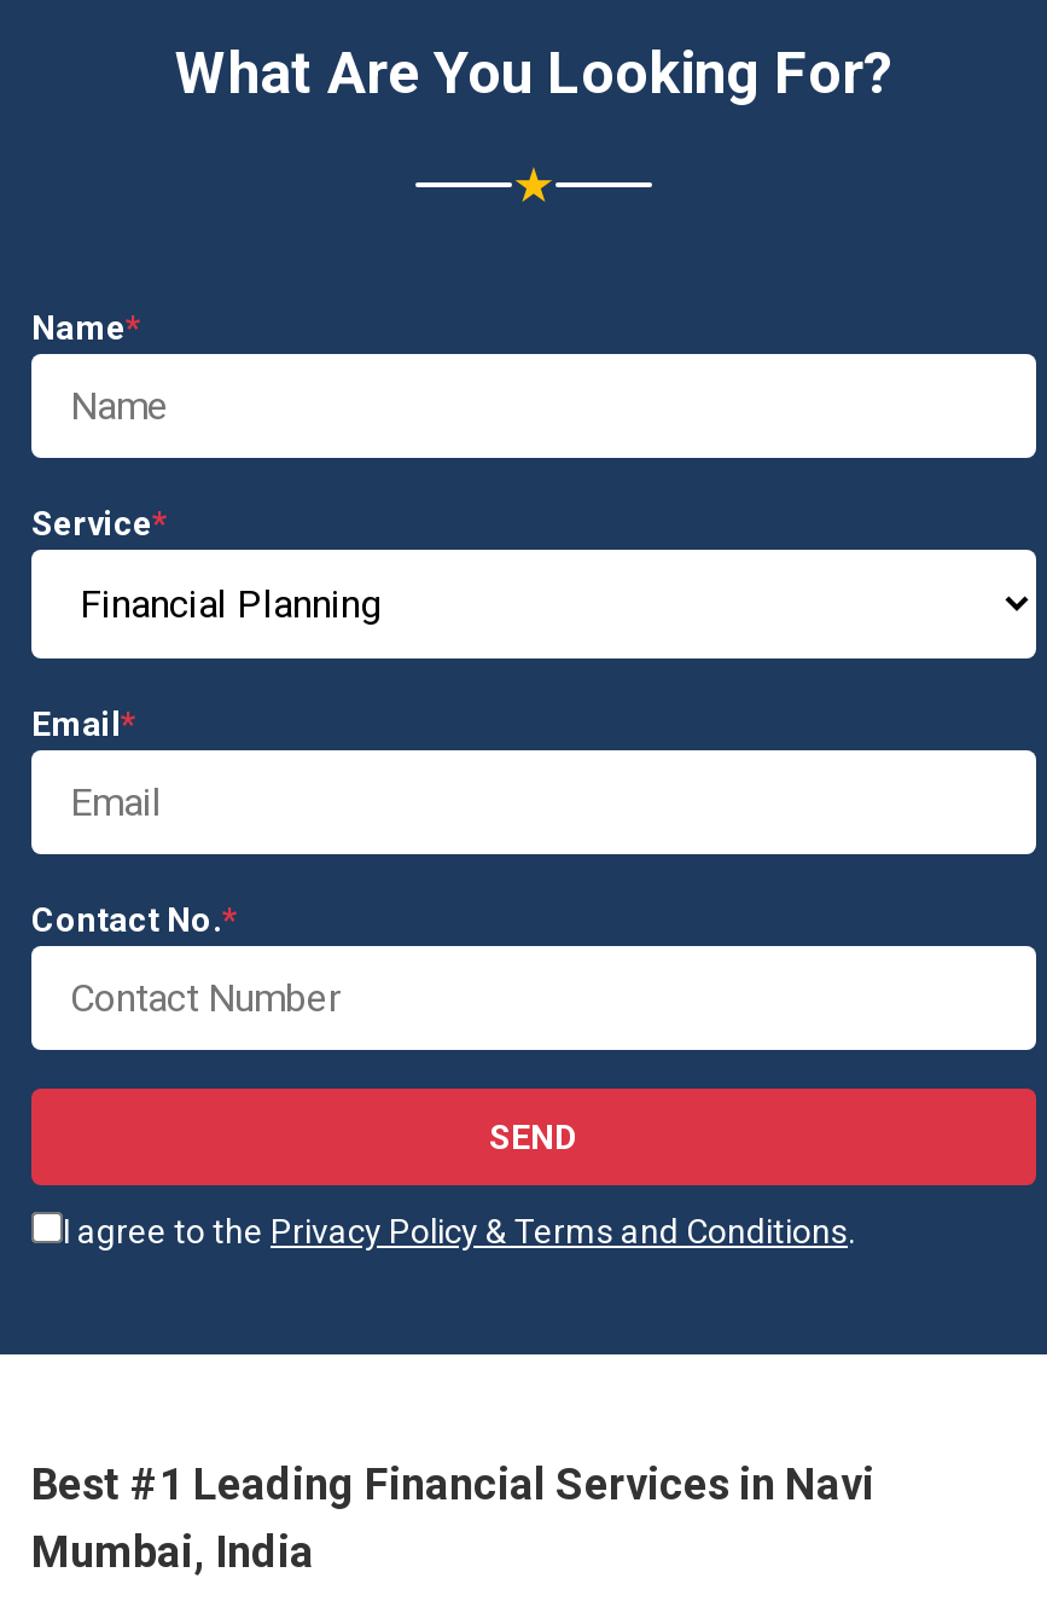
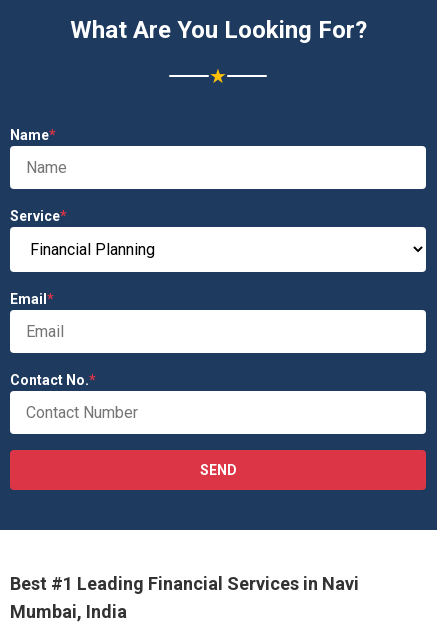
- I agree to the Privacy Policy & Terms and Conditions.
